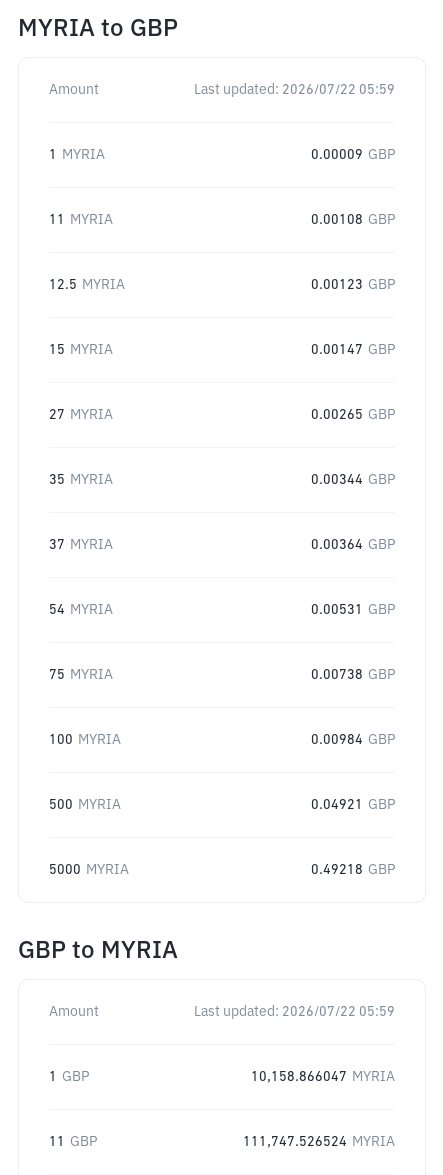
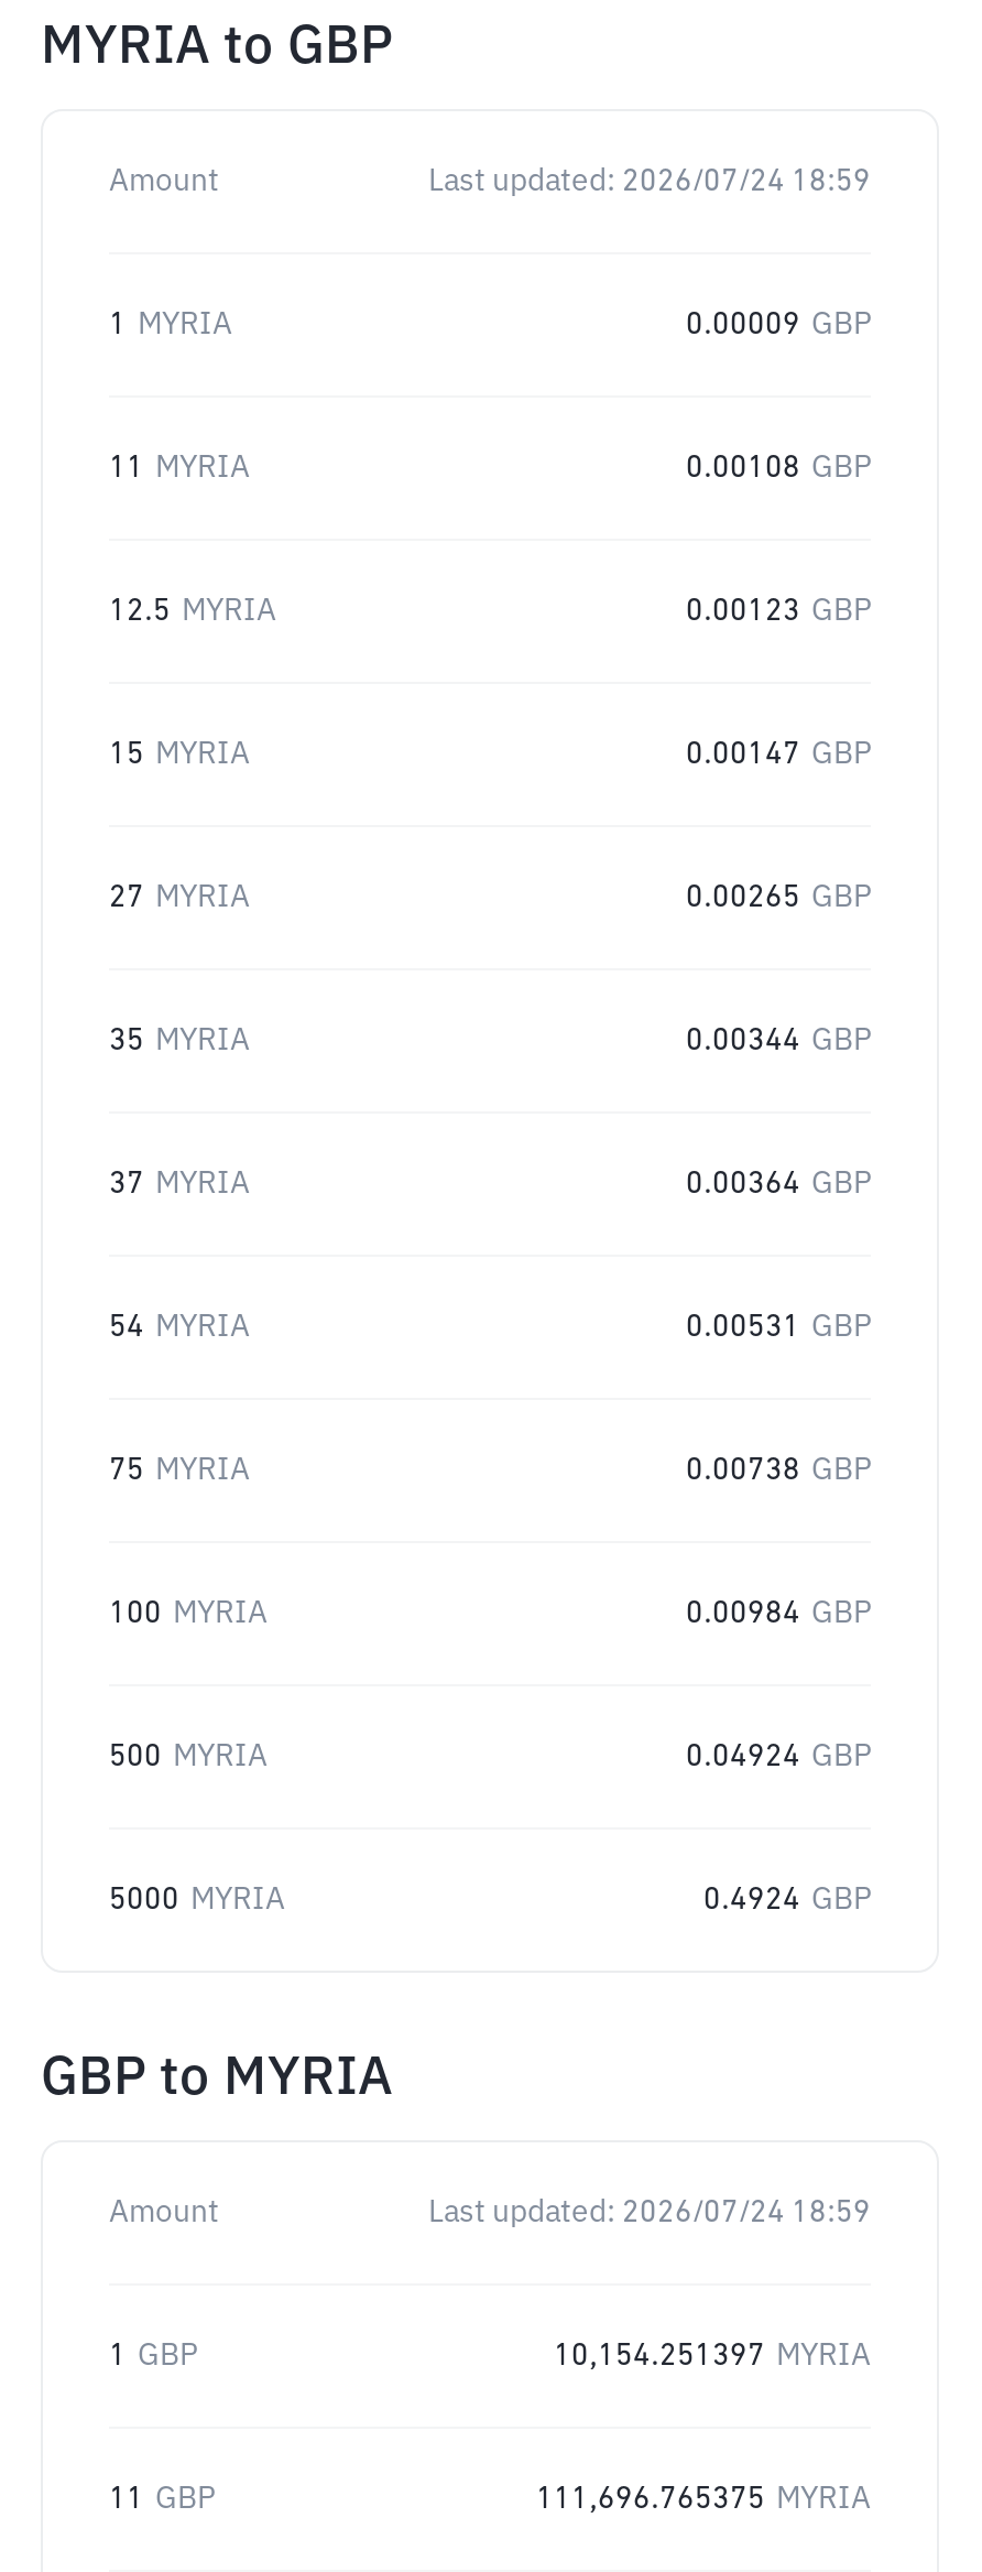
- Last updated: 2026/07/22 05:59
+ Last updated: 2026/07/24 18:59

- 0.04921 GBP
+ 0.04924 GBP

- 0.49218 GBP
+ 0.4924 GBP

- Last updated: 2026/07/22 05:59
+ Last updated: 2026/07/24 18:59

- 10,158.866047 MYRIA
+ 10,154.251397 MYRIA

- 111,747.526524 MYRIA
+ 111,696.765375 MYRIA
